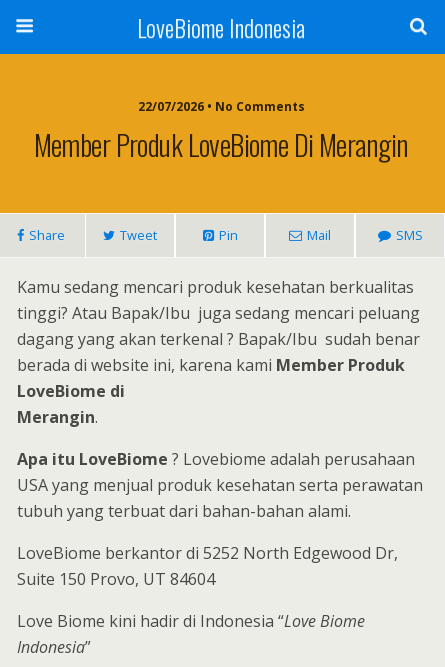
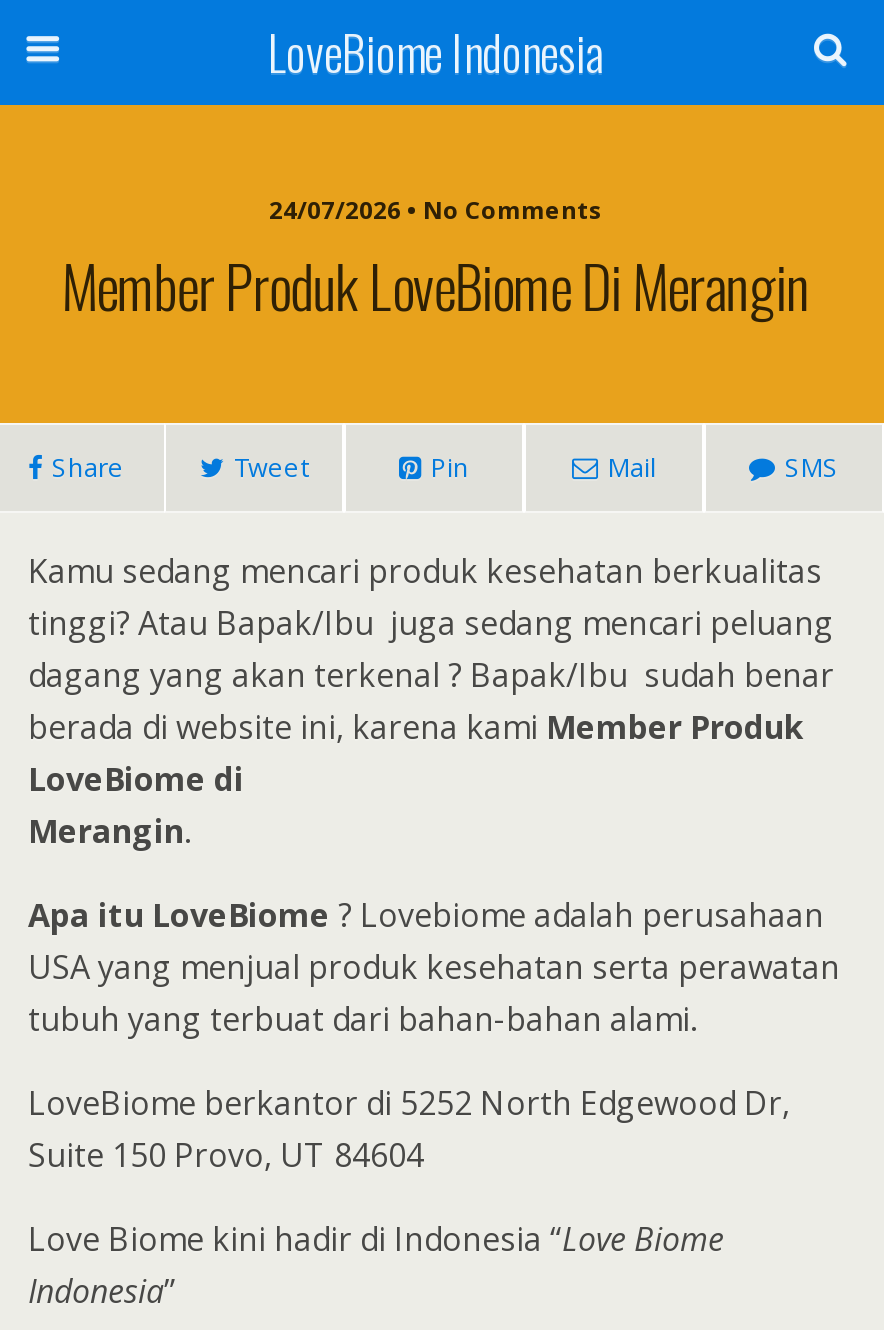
- 22/07/2026 • No Comments
+ 24/07/2026 • No Comments
